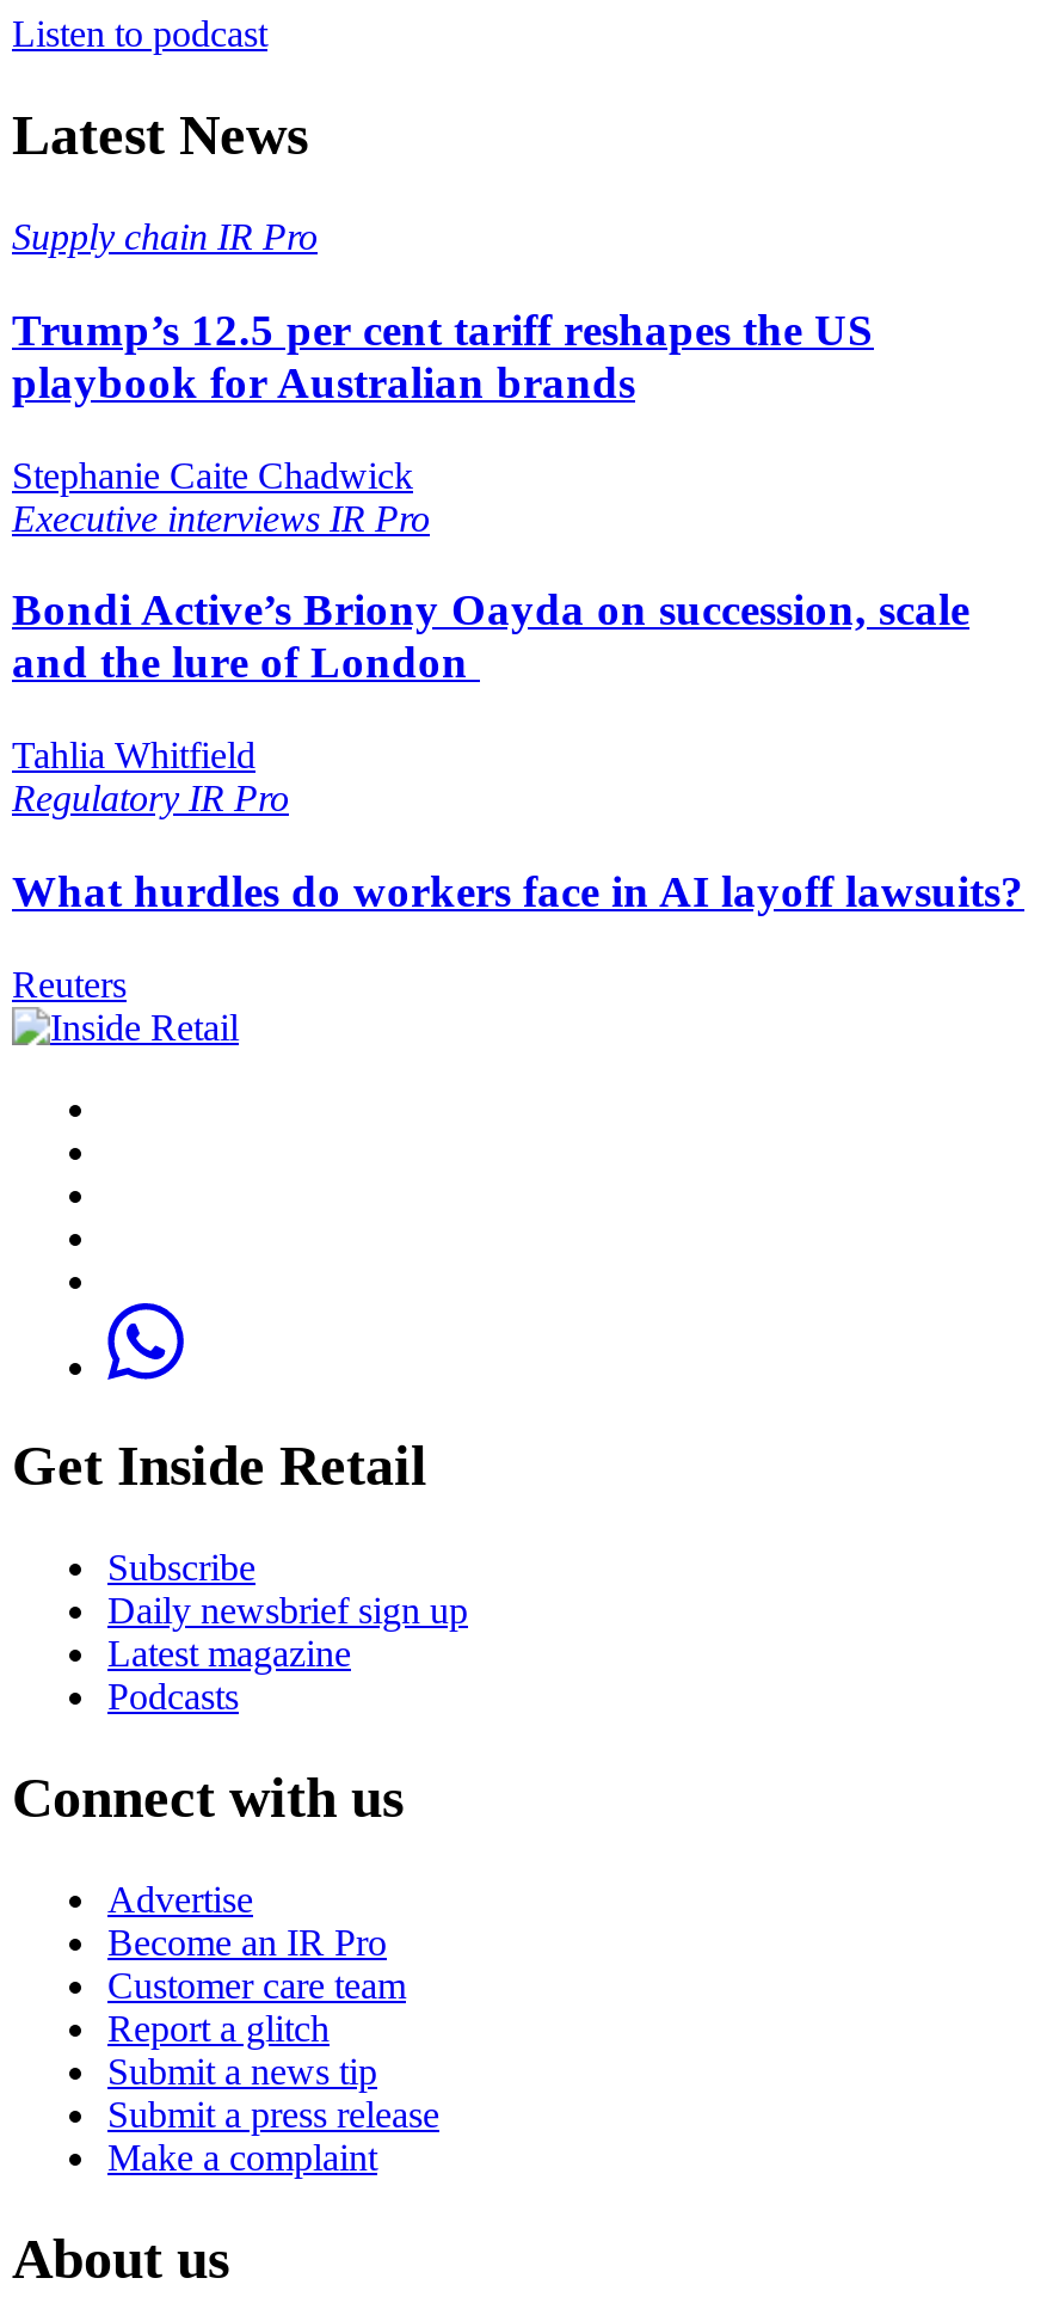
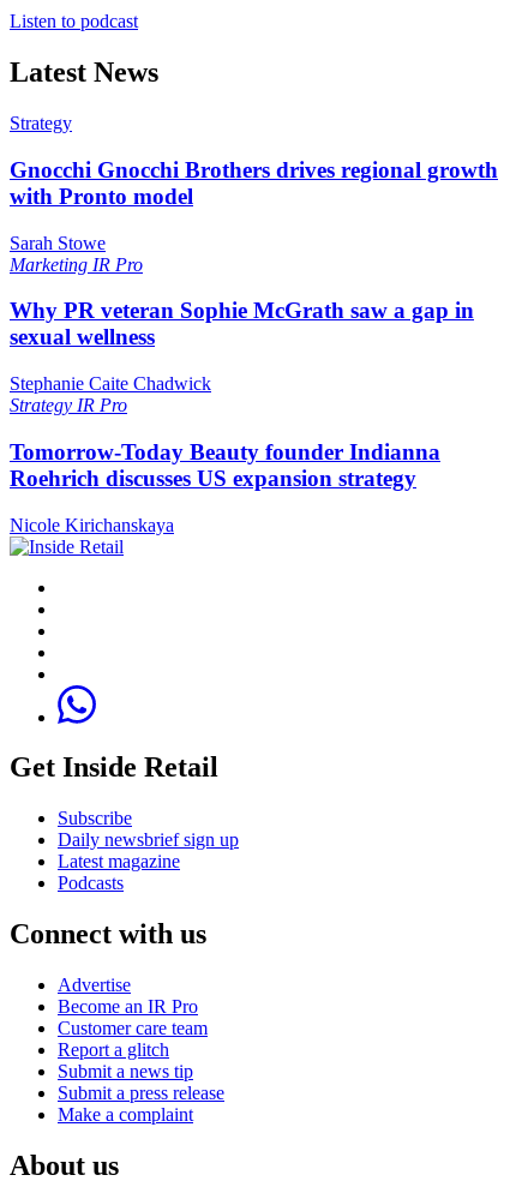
- Supply chain IR Pro
- Trump’s 12.5 per cent tariff reshapes the US
- playbook for Australian brands
+ Strategy
+ Gnocchi Gnocchi Brothers drives regional growth
+ with Pronto model
+ Sarah Stowe
+ Marketing IR Pro
+ Why PR veteran Sophie McGrath saw a gap in
+ sexual wellness

moved down: Stephanie Caite Chadwick

- Executive interviews IR Pro
- Bondi Active’s Briony Oayda on succession, scale
- and the lure of London
- Tahlia Whitfield
- Regulatory IR Pro
- What hurdles do workers face in AI layoff lawsuits?
- Reuters
+ Strategy IR Pro
+ Tomorrow-Today Beauty founder Indianna
+ Roehrich discusses US expansion strategy
+ Nicole Kirichanskaya
